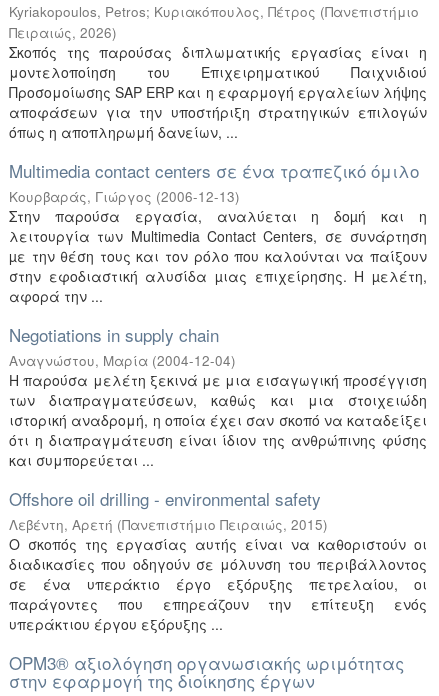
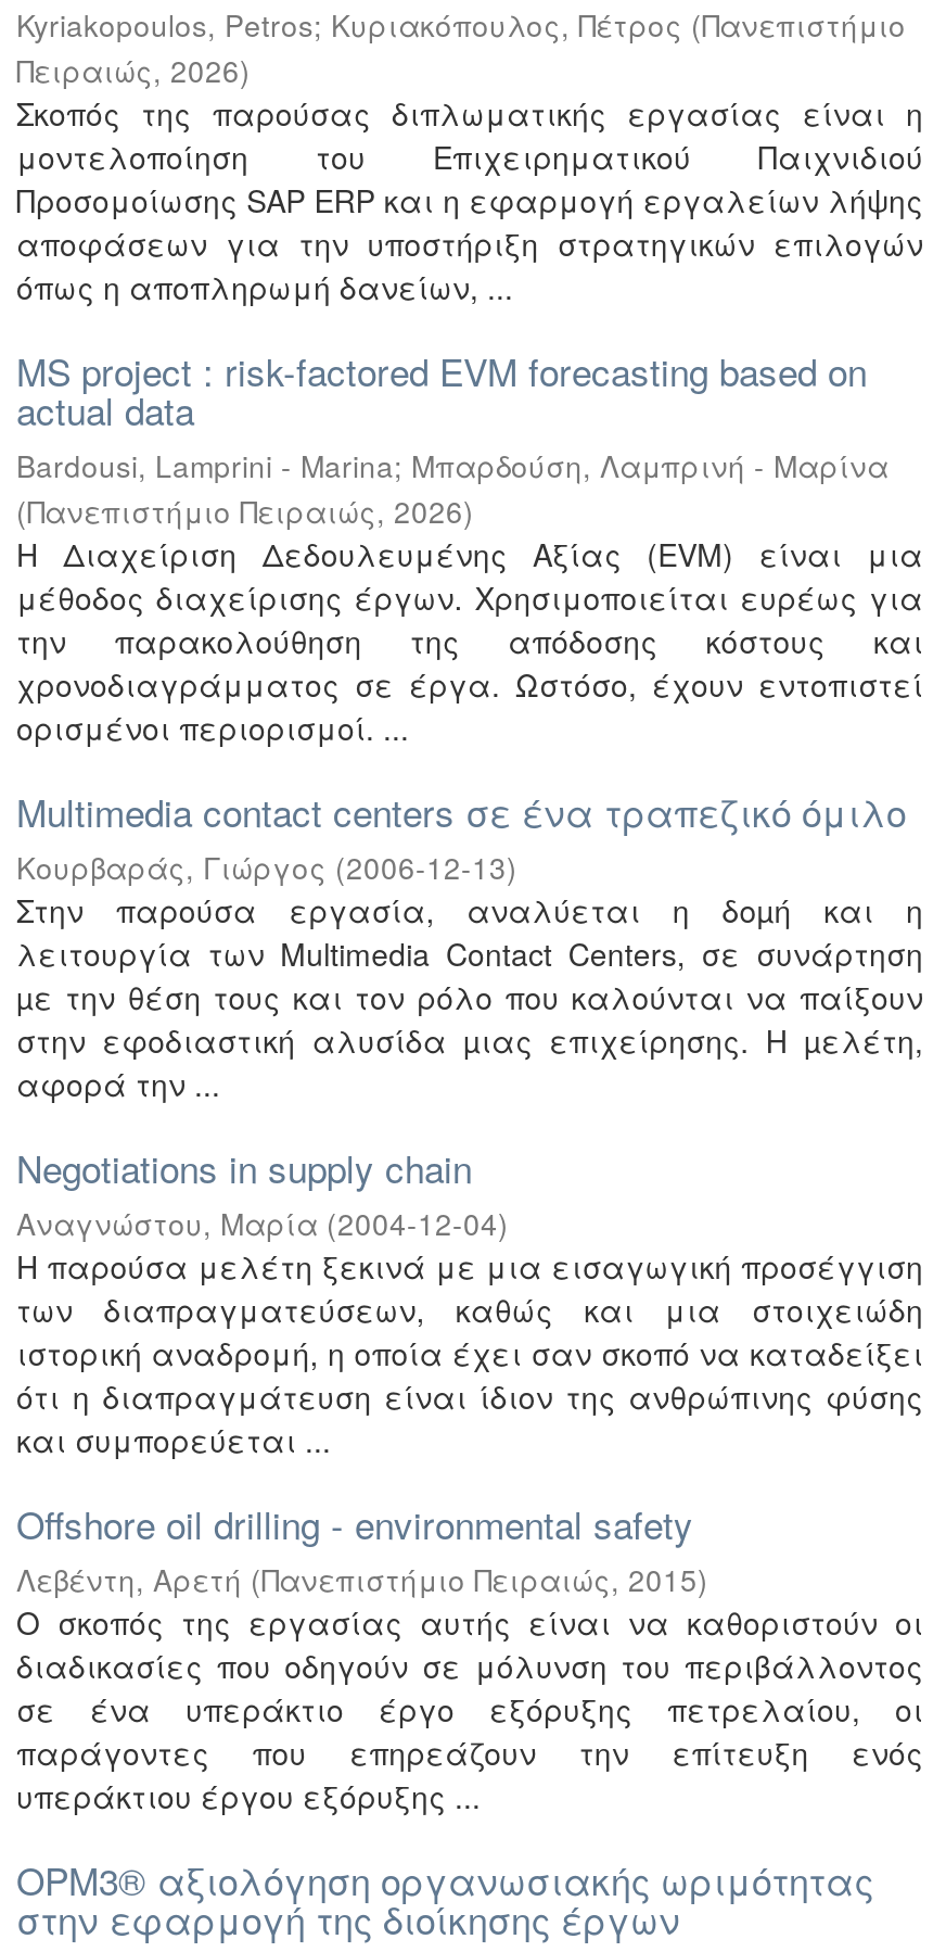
+ MS project : risk-factored EVM forecasting based on
+ actual data
+ Bardousi, Lamprini - Marina; Μπαρδούση, Λαμπρινή - Μαρίνα
+ (Πανεπιστήμιο Πειραιώς, 2026)
+ Η Διαχείριση Δεδουλευμένης Αξίας (EVM) είναι μια
+ μέθοδος διαχείρισης έργων. Χρησιμοποιείται ευρέως για
+ την παρακολούθηση της απόδοσης κόστους και
+ χρονοδιαγράμματος σε έργα. Ωστόσο, έχουν εντοπιστεί
+ ορισμένοι περιορισμοί. ...
